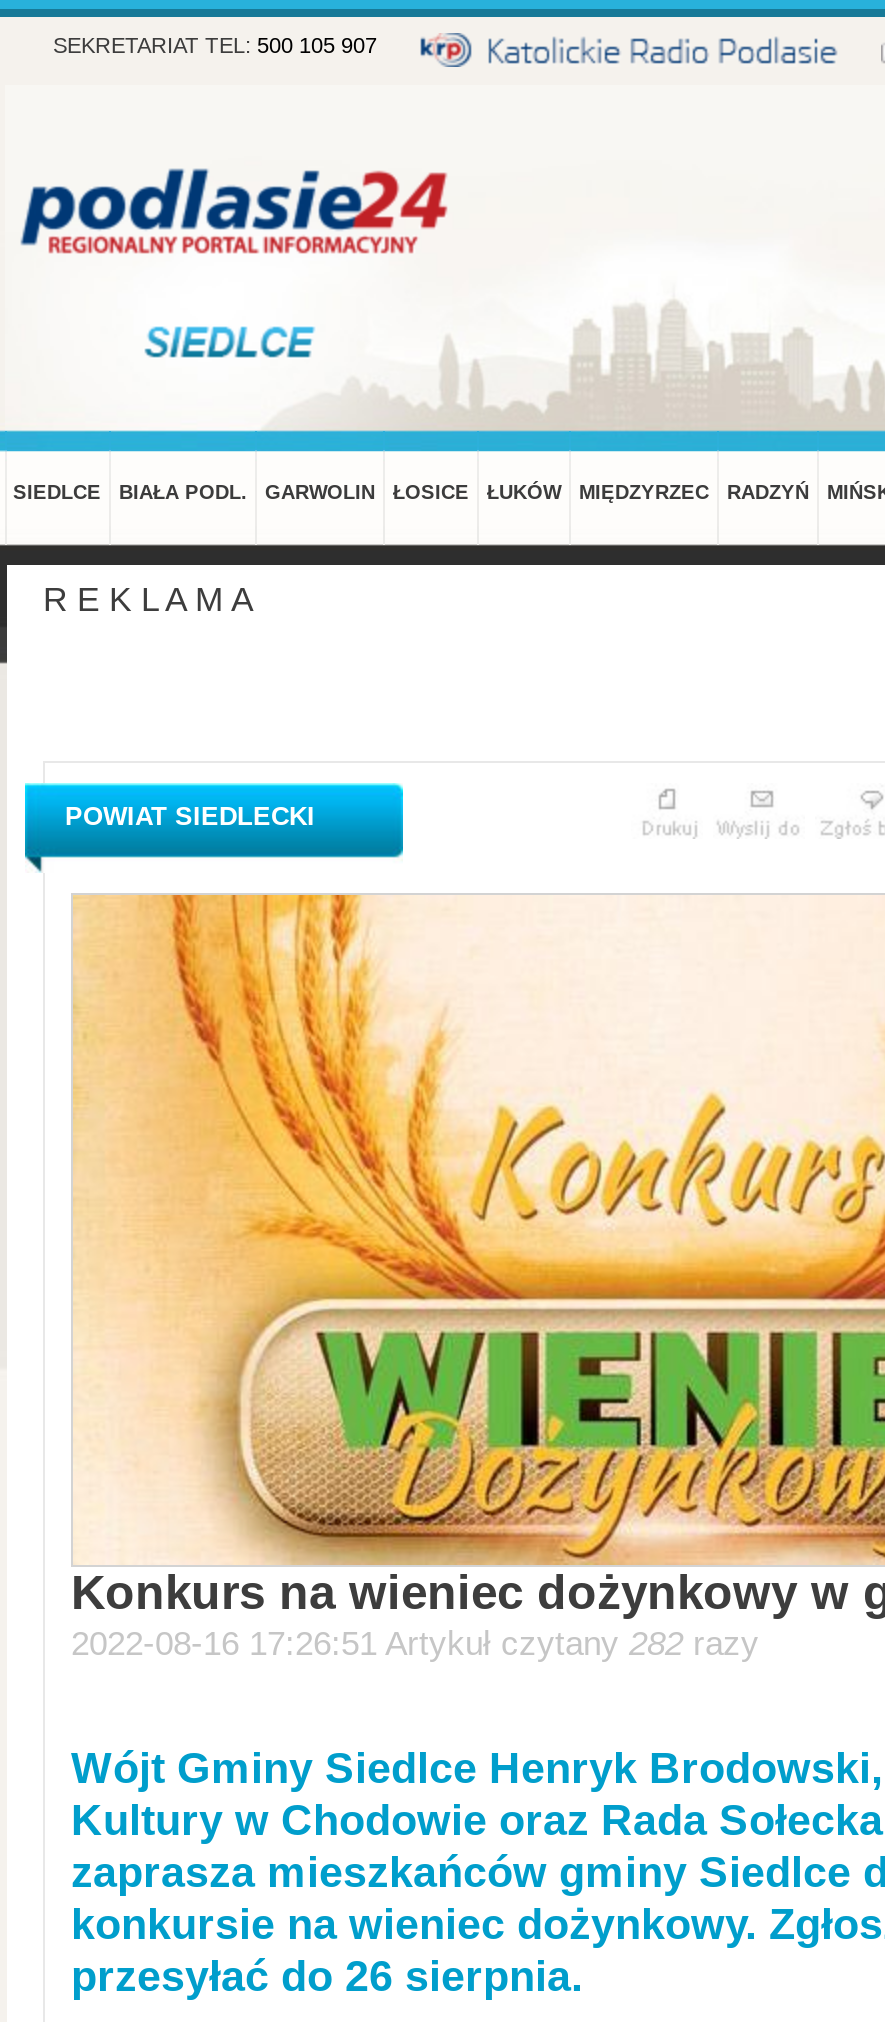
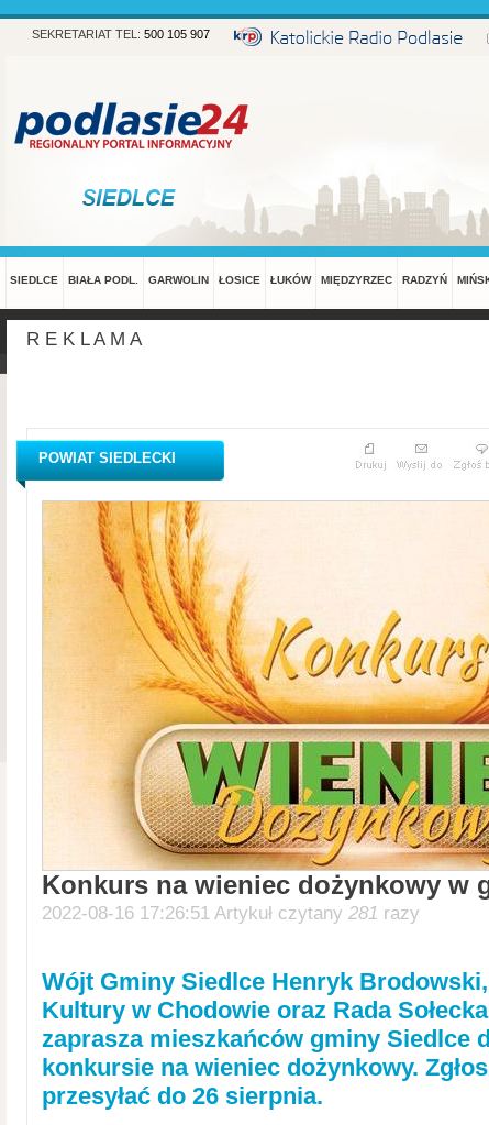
- 2022-08-16 17:26:51 Artykuł czytany 282 razy
+ 2022-08-16 17:26:51 Artykuł czytany 281 razy
